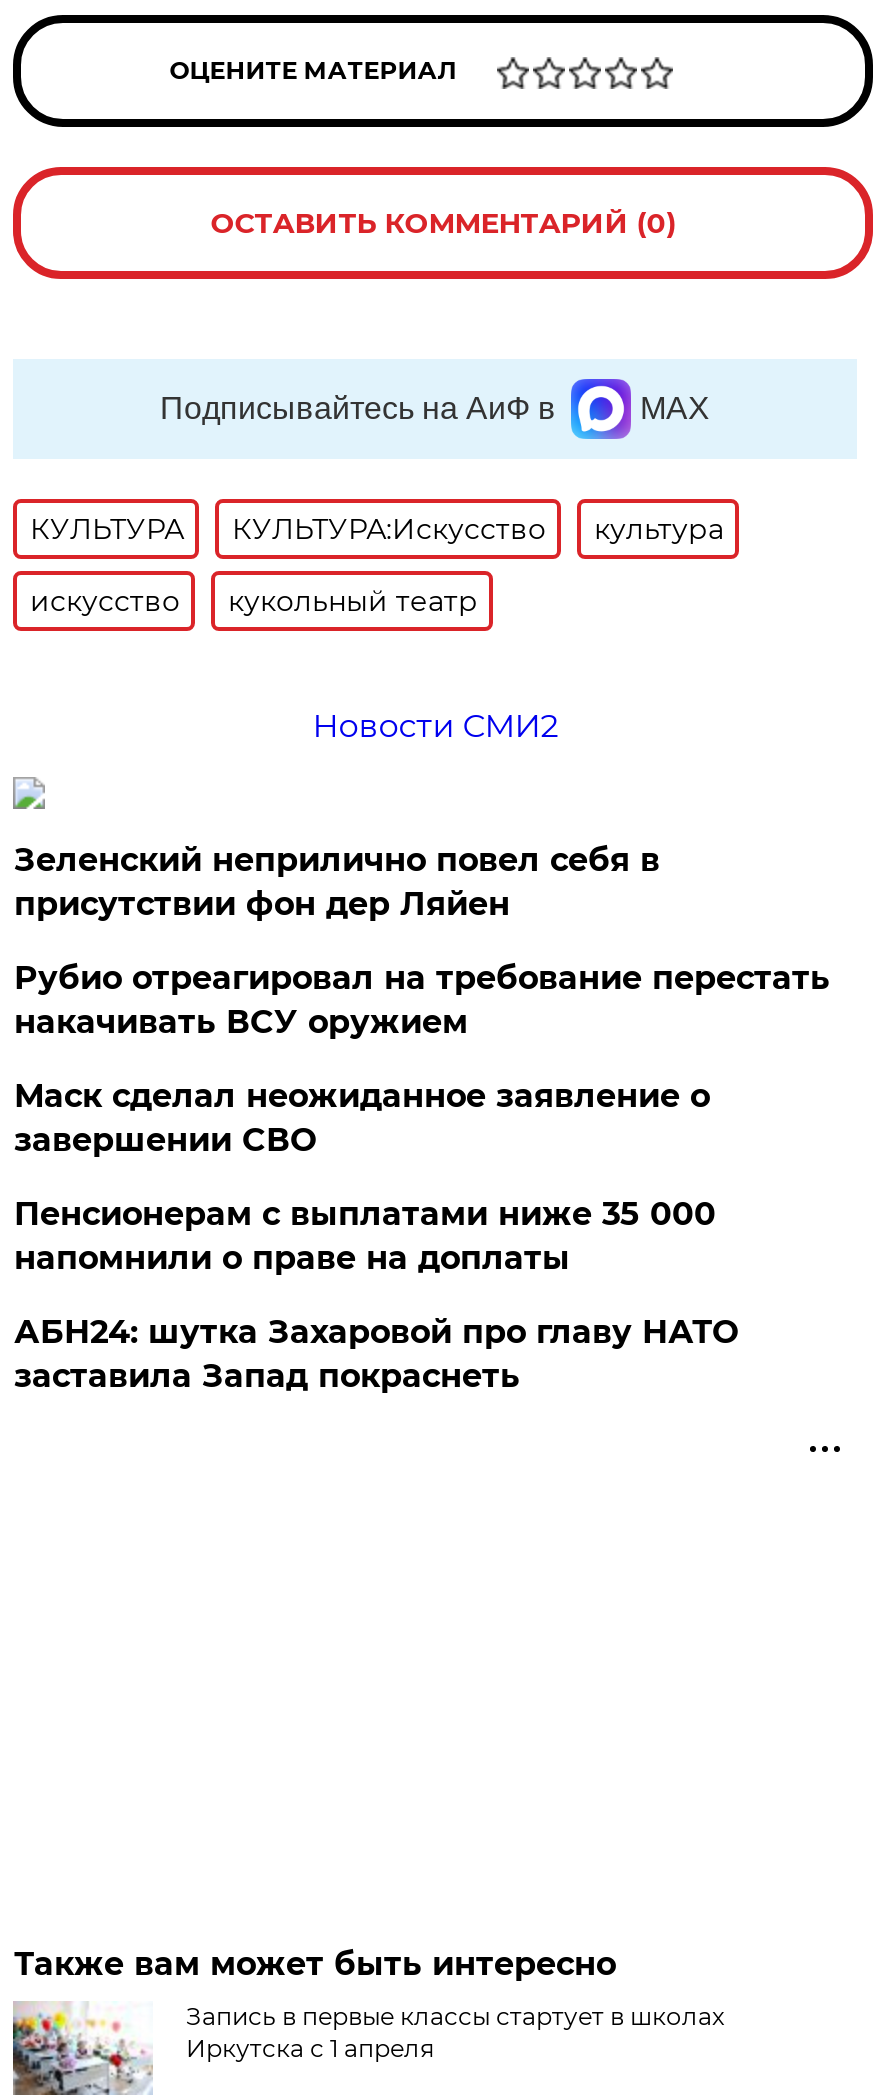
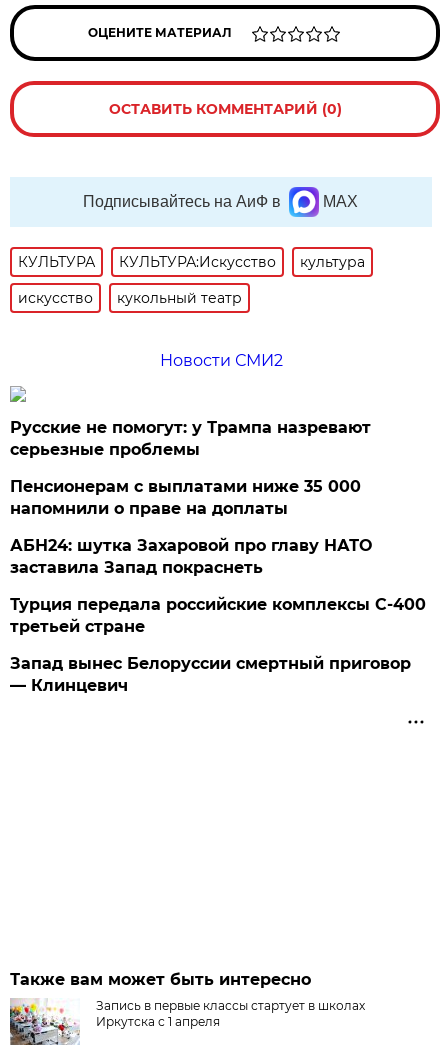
- Зеленский неприлично повел cебя в
- присутствии фон дер Ляйен
- Рубио отреагировал на требование перестать
- накачивать ВСУ оружием
- Маск сделал неожиданное заявление о
- завершении СВО
+ Русские не помогут: у Трампа назревают
+ серьезные проблемы

moved up: Пенсионерам с выплатами ниже 35 000 | напомнили о праве на доплаты | АБН24: шутка Захаровой про главу НАТО | заставила Запад покраснеть

+ Турция передала российские комплексы С-400
+ третьей стране
+ Запад вынес Белоруссии смертный приговор
+ — Клинцевич
